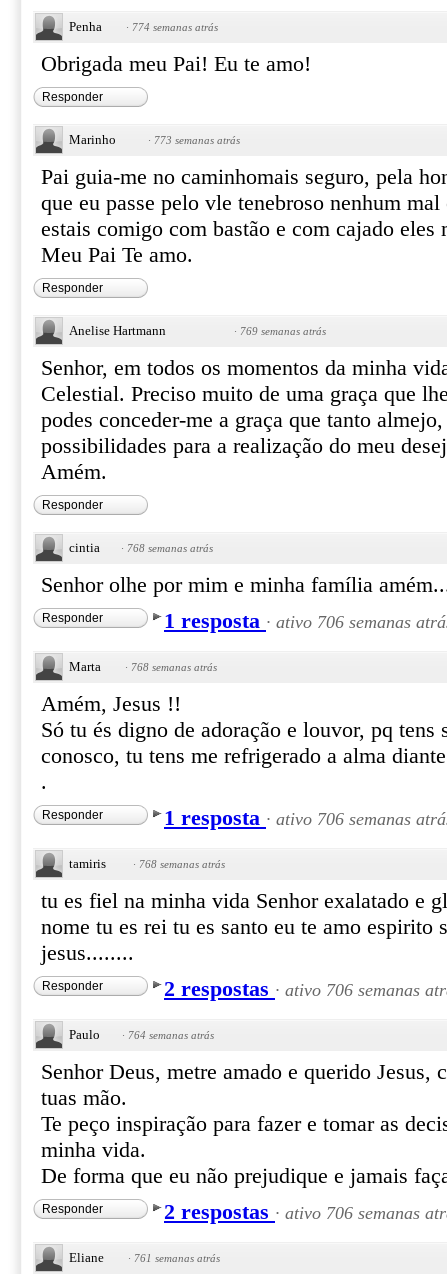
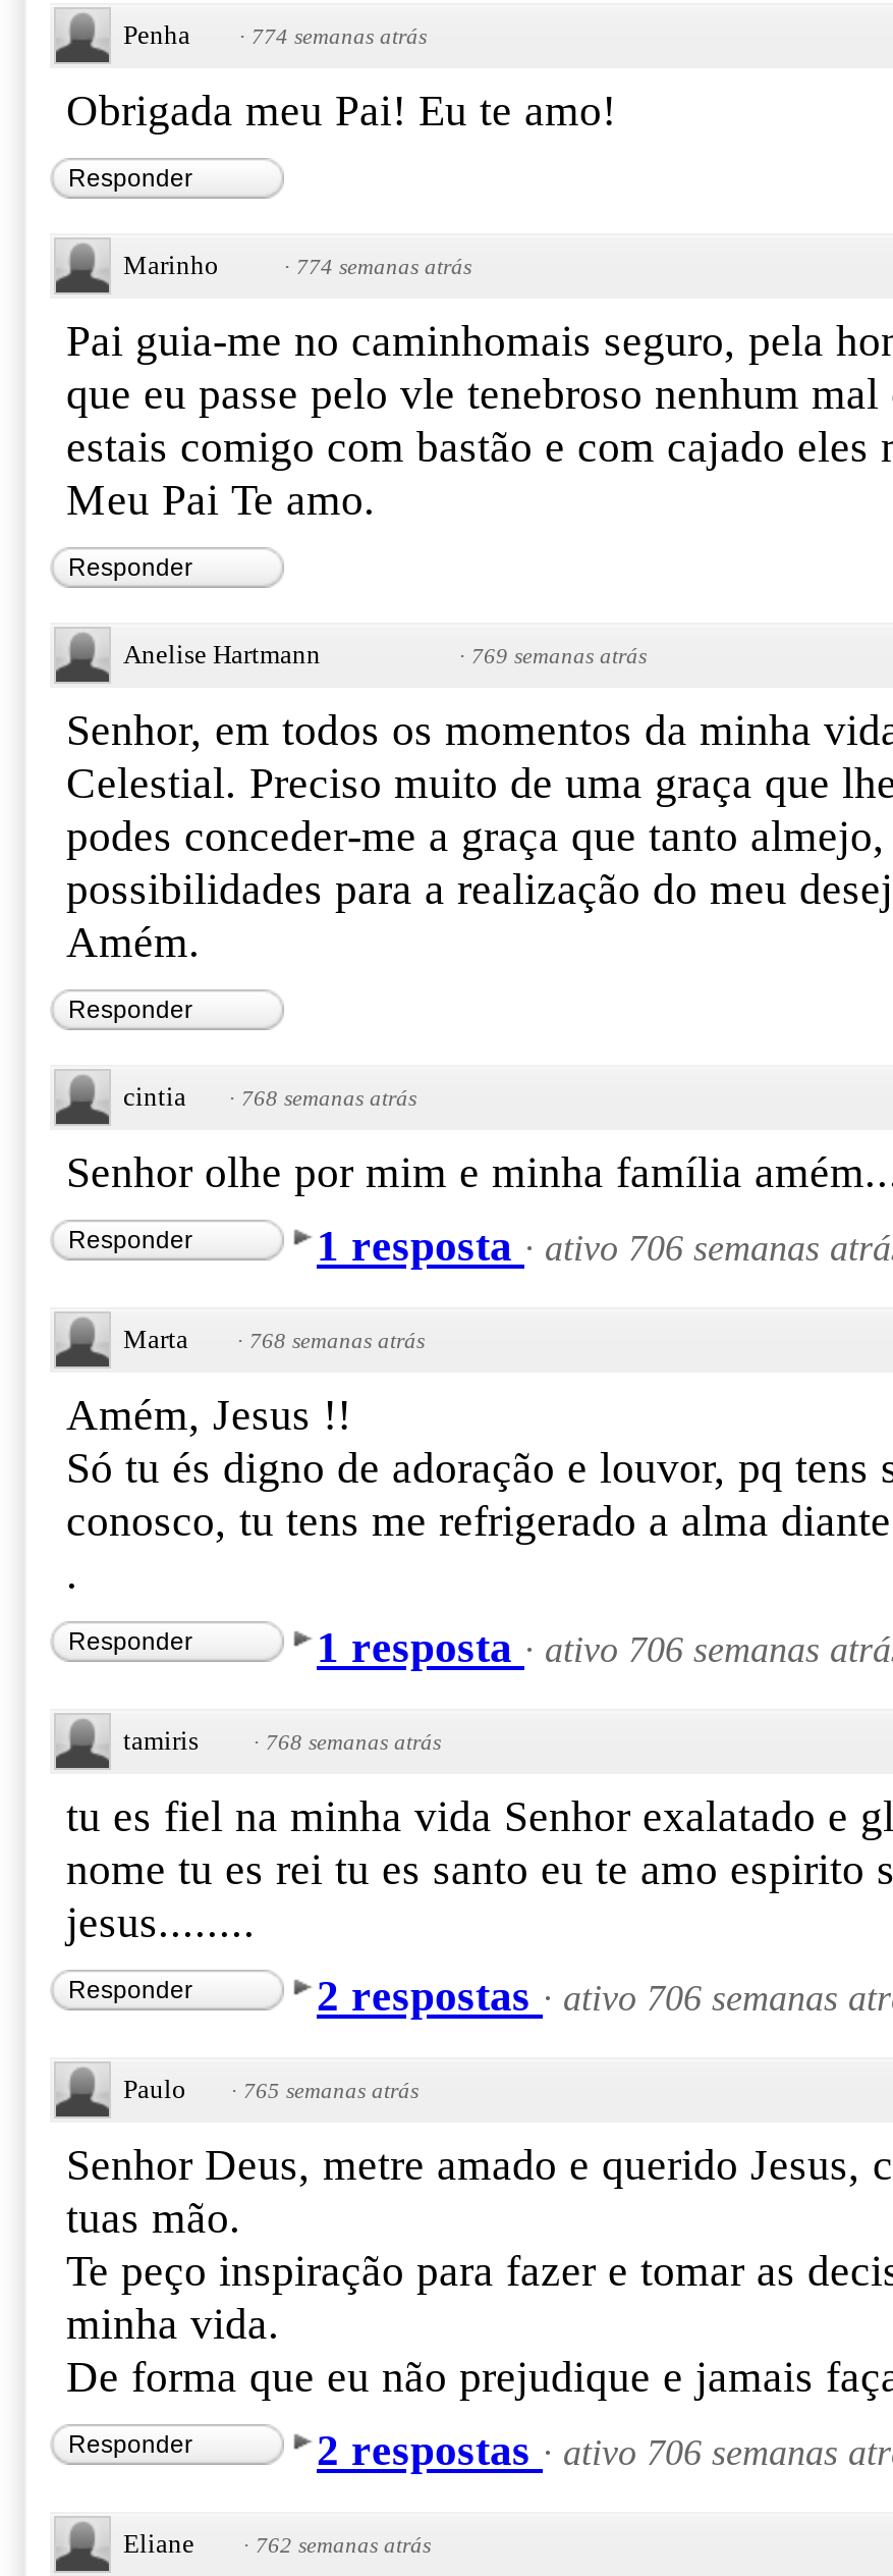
- · 773 semanas atrás
+ · 774 semanas atrás

- · 764 semanas atrás
+ · 765 semanas atrás

- · 761 semanas atrás
+ · 762 semanas atrás
